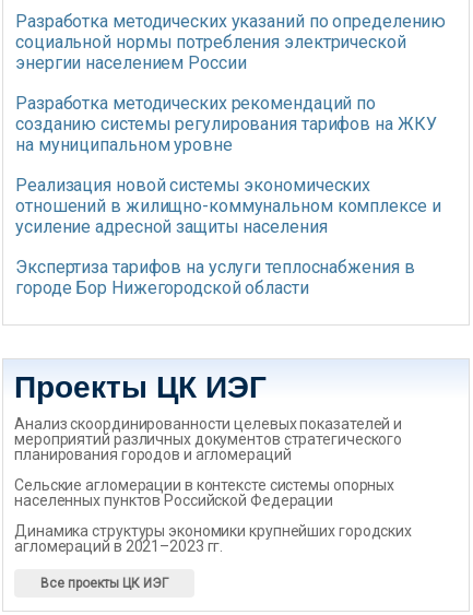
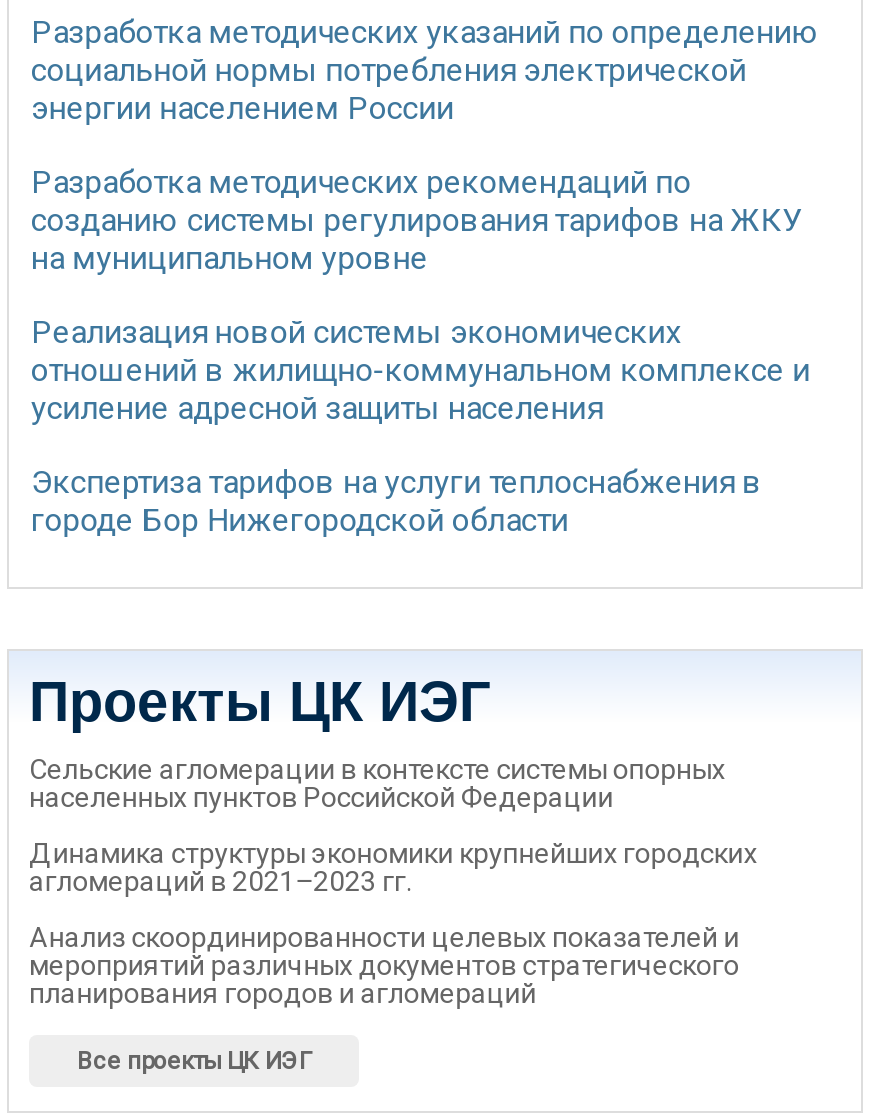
moved down: Анализ скоординированности целевых показателей и | мероприятий различных документов стратегического | планирования городов и агломераций

moved up: Сельские агломерации в контексте системы опорных | населенных пунктов Российской Федерации | Динамика структуры экономики крупнейших городских | агломераций в 2021–2023 гг.
